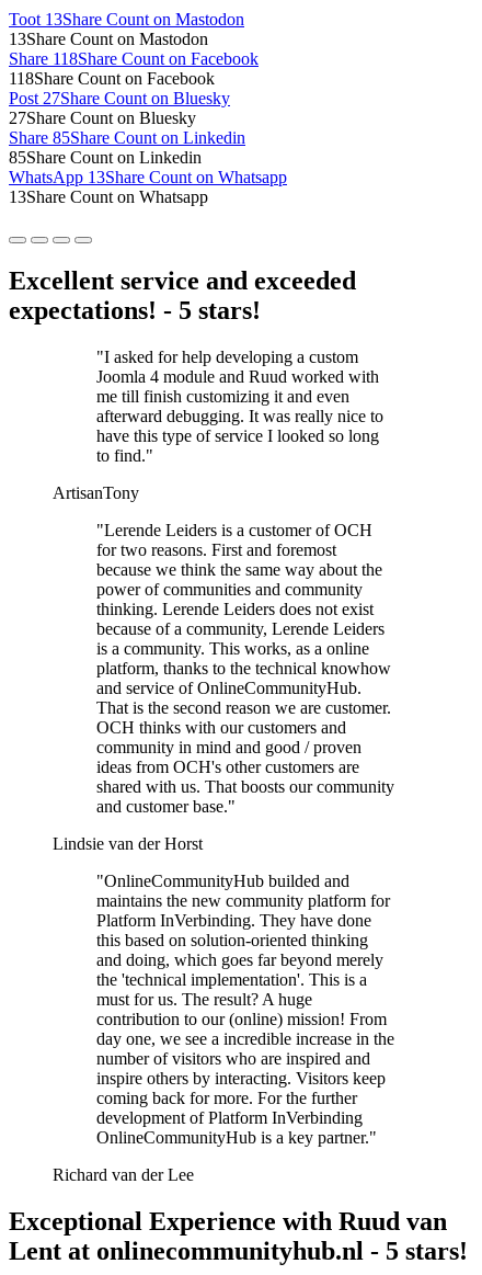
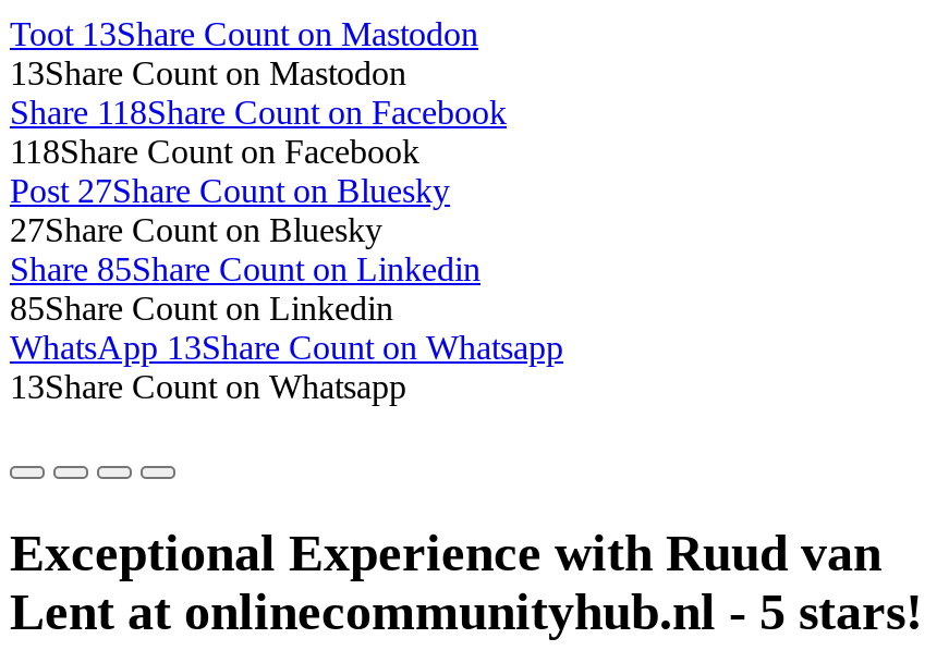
- Excellent service and exceeded
- expectations! - 5 stars!
- "I asked for help developing a custom
- Joomla 4 module and Ruud worked with
- me till finish customizing it and even
- afterward debugging. It was really nice to
- have this type of service I looked so long
- to find."
- ArtisanTony
- "Lerende Leiders is a customer of OCH
- for two reasons. First and foremost
- because we think the same way about the
- power of communities and community
- thinking. Lerende Leiders does not exist
- because of a community, Lerende Leiders
- is a community. This works, as a online
- platform, thanks to the technical knowhow
- and service of OnlineCommunityHub.
- That is the second reason we are customer.
- OCH thinks with our customers and
- community in mind and good / proven
- ideas from OCH's other customers are
- shared with us. That boosts our community
- and customer base."
- Lindsie van der Horst
- "OnlineCommunityHub builded and
- maintains the new community platform for
- Platform InVerbinding. They have done
- this based on solution-oriented thinking
- and doing, which goes far beyond merely
- the 'technical implementation'. This is a
- must for us. The result? A huge
- contribution to our (online) mission! From
- day one, we see a incredible increase in the
- number of visitors who are inspired and
- inspire others by interacting. Visitors keep
- coming back for more. For the further
- development of Platform InVerbinding
- OnlineCommunityHub is a key partner."
- Richard van der Lee
